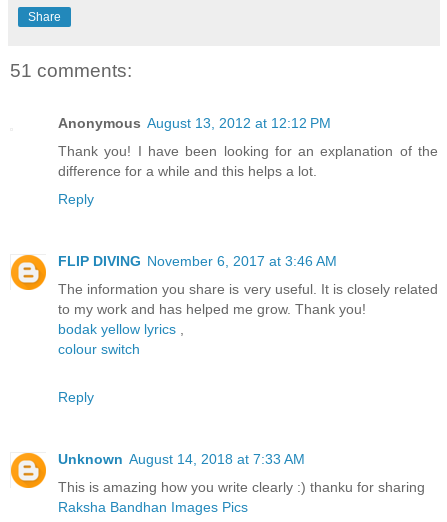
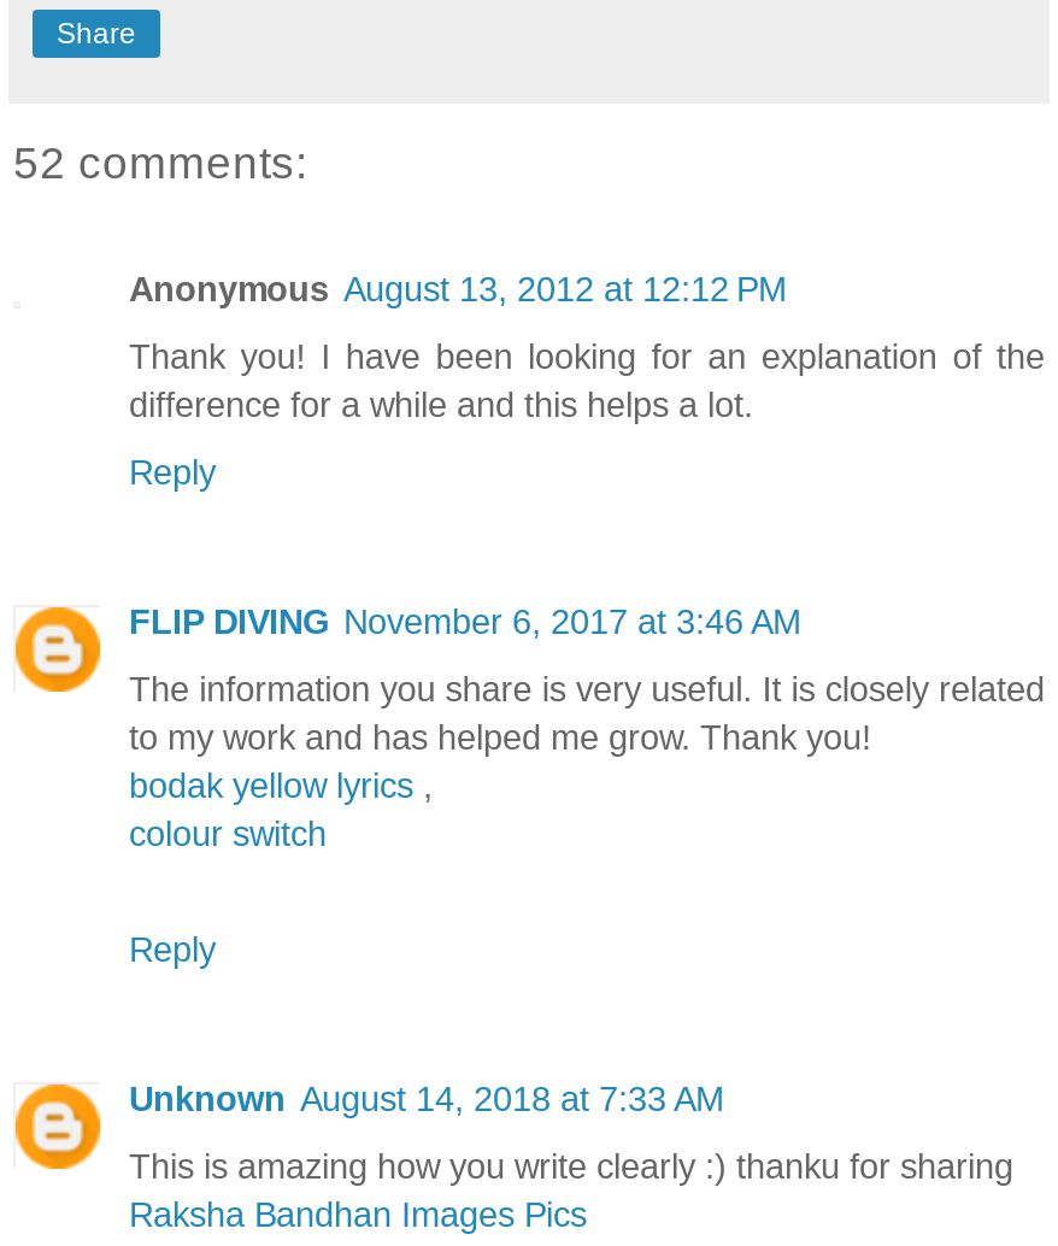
- 51 comments:
+ 52 comments:
